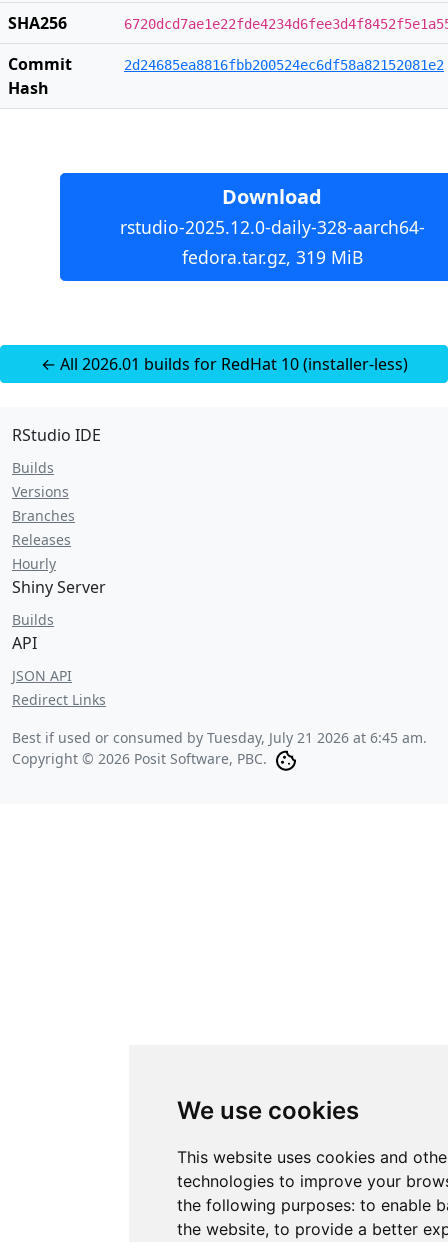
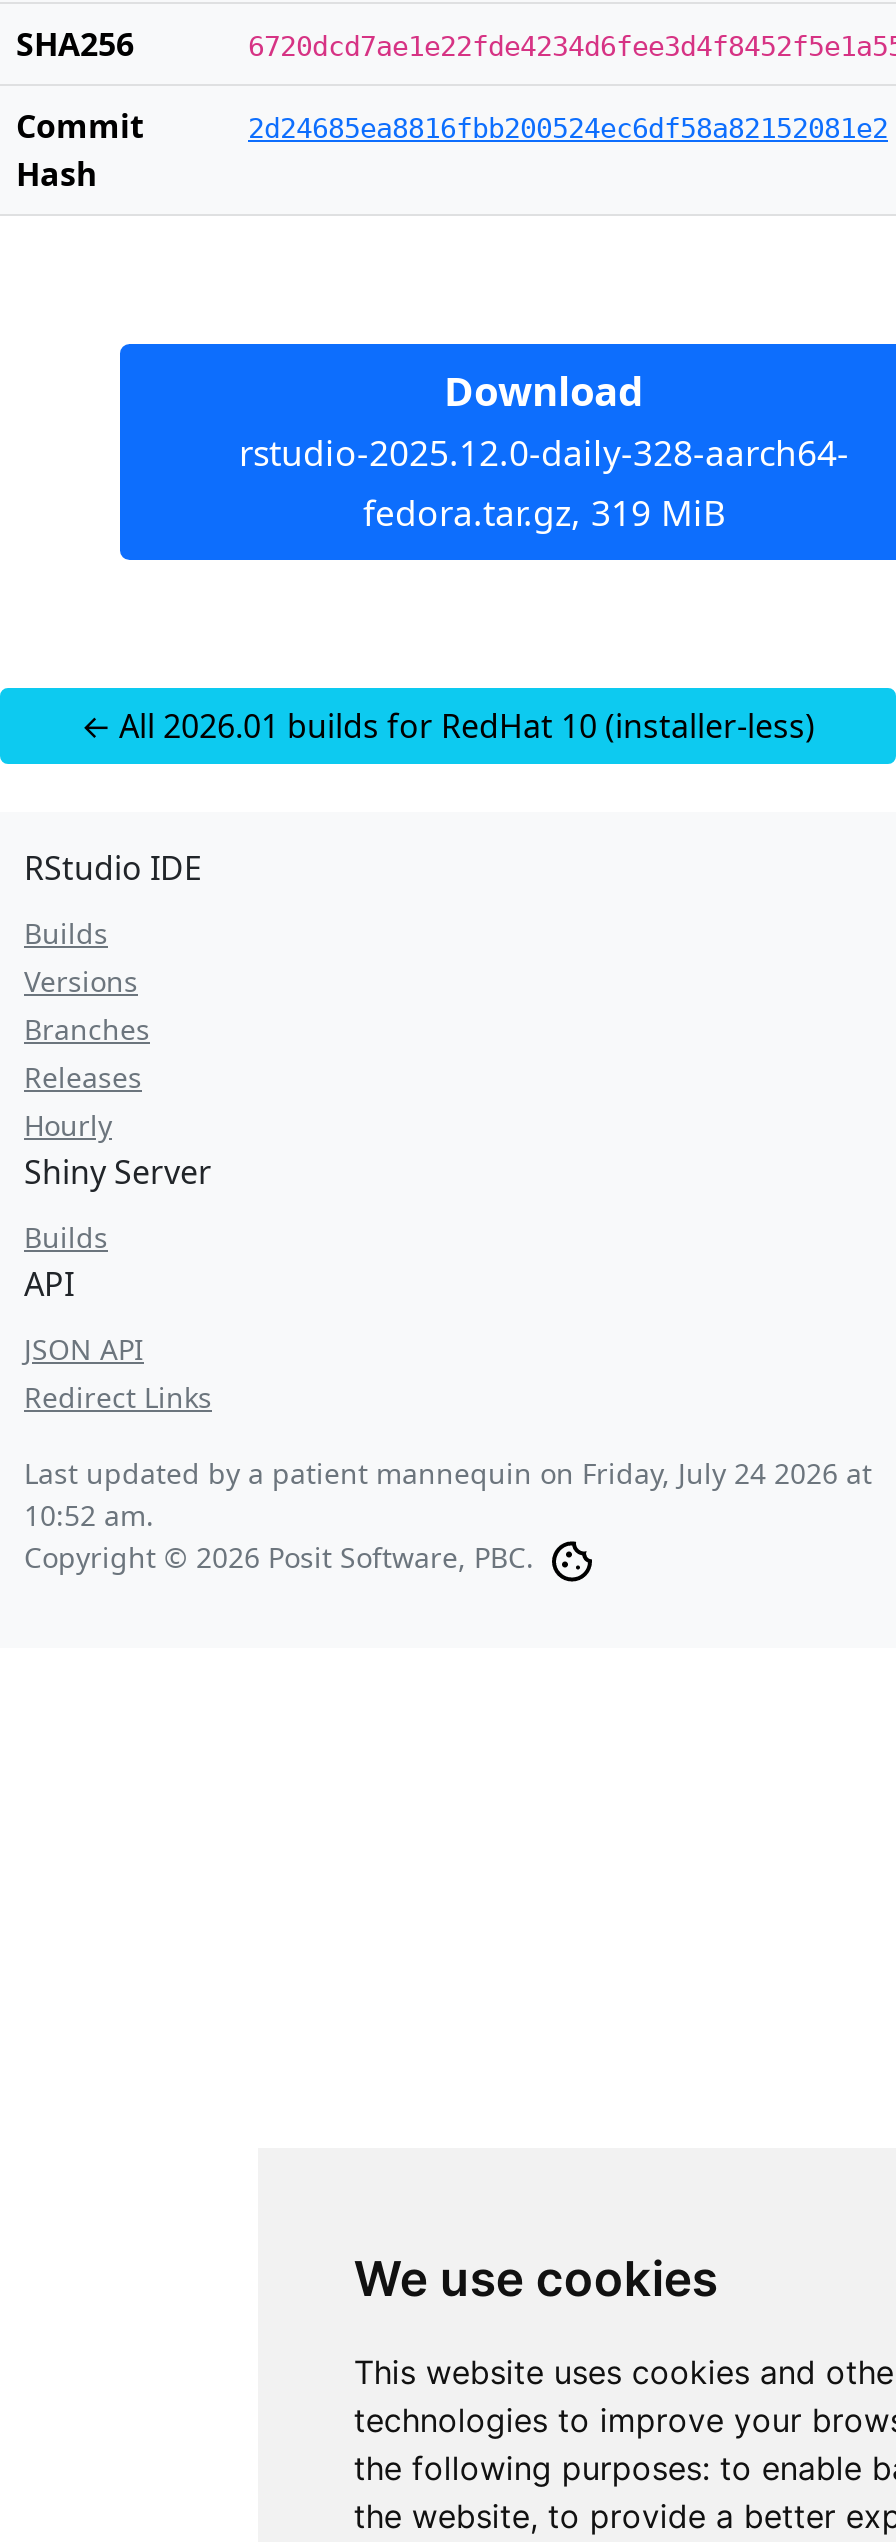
- Best if used or consumed by Tuesday, July 21 2026 at 6:45 am.
+ Last updated by a patient mannequin on Friday, July 24 2026 at
+ 10:52 am.
